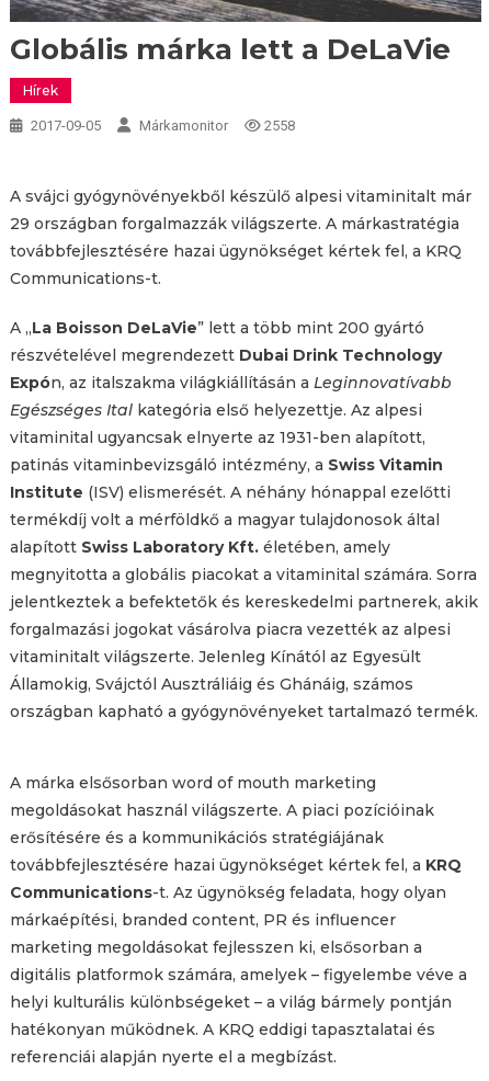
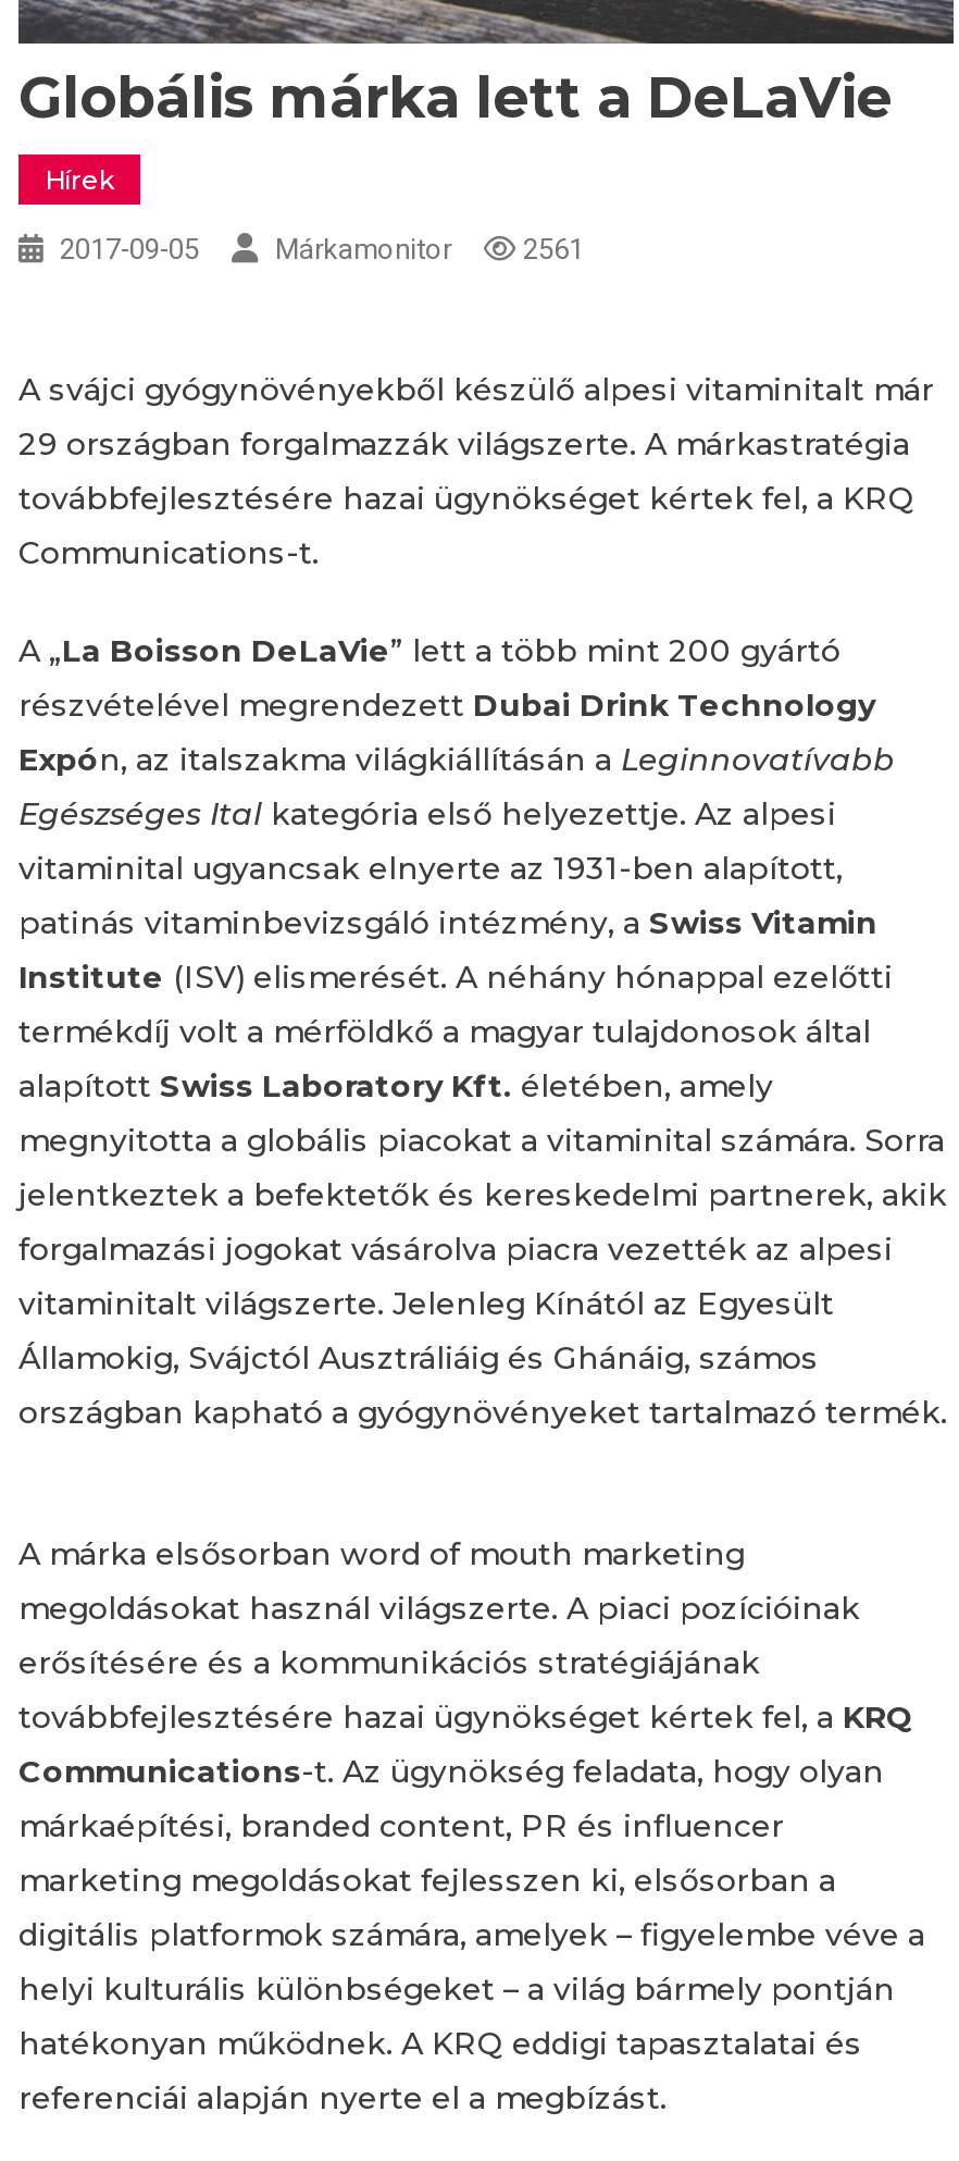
- 2558
+ 2561
